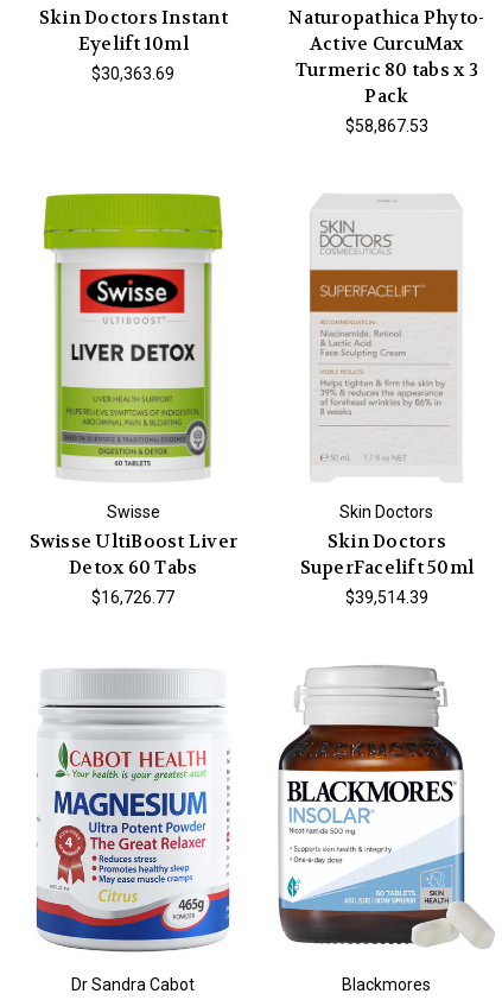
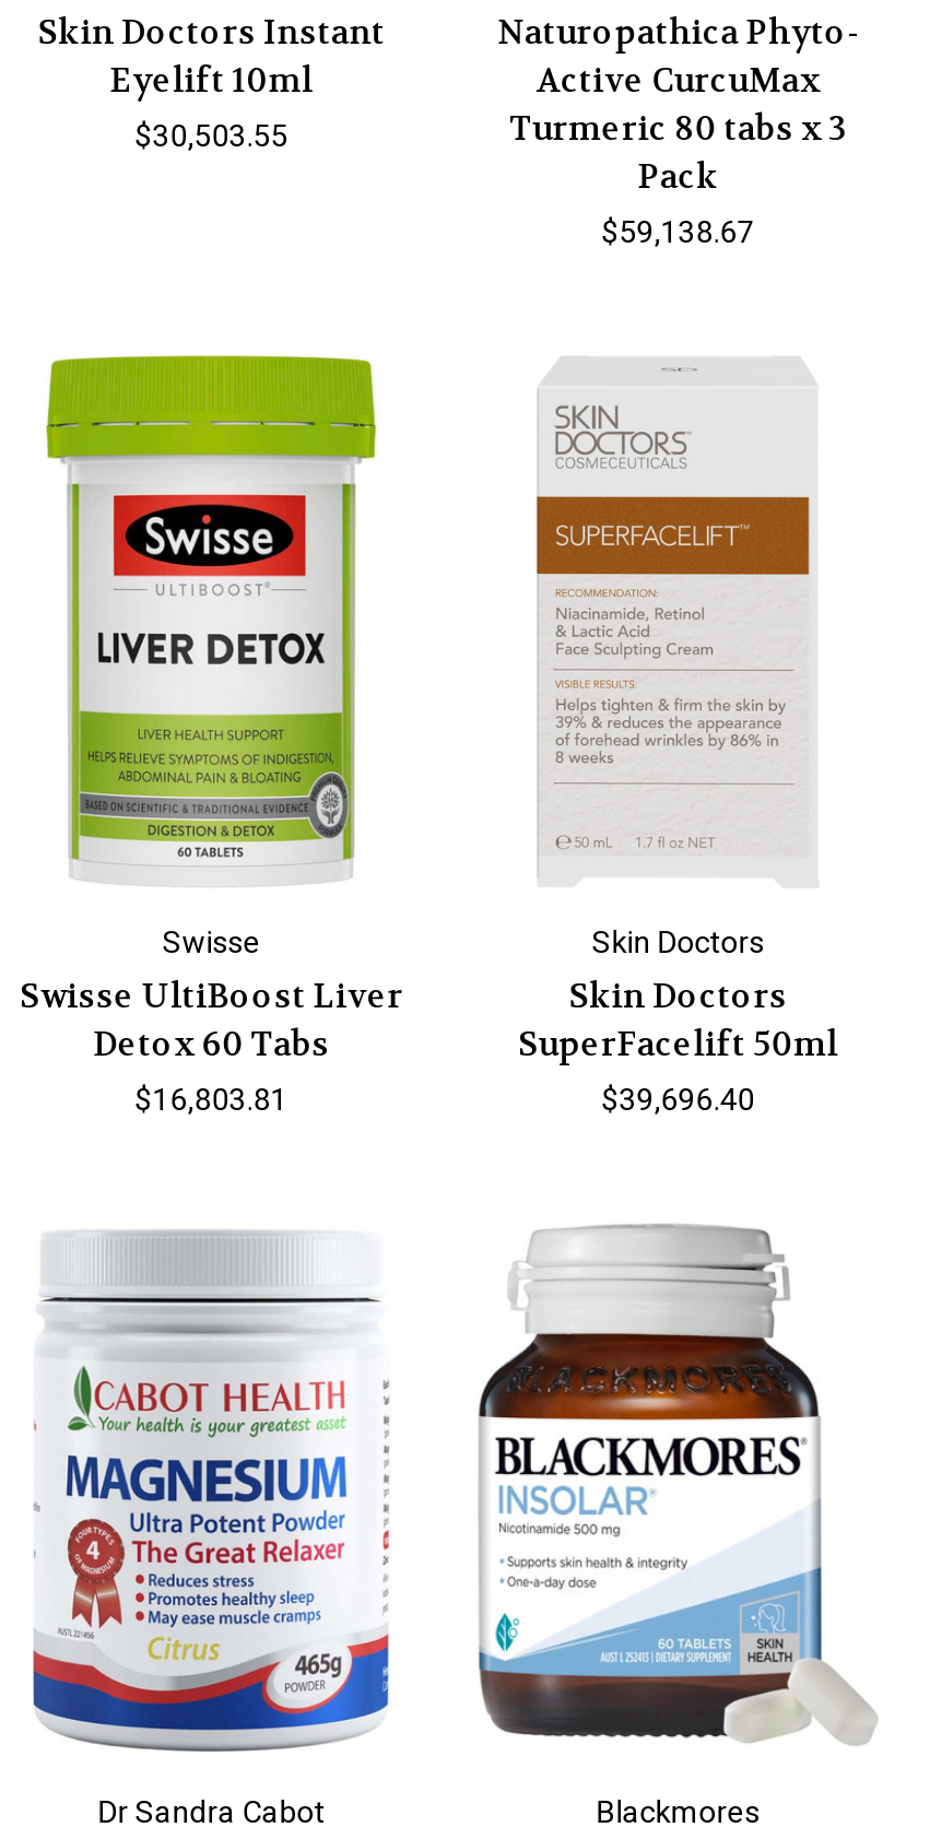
- $30,363.69
+ $30,503.55

- $58,867.53
+ $59,138.67

- $16,726.77
+ $16,803.81

- $39,514.39
+ $39,696.40
